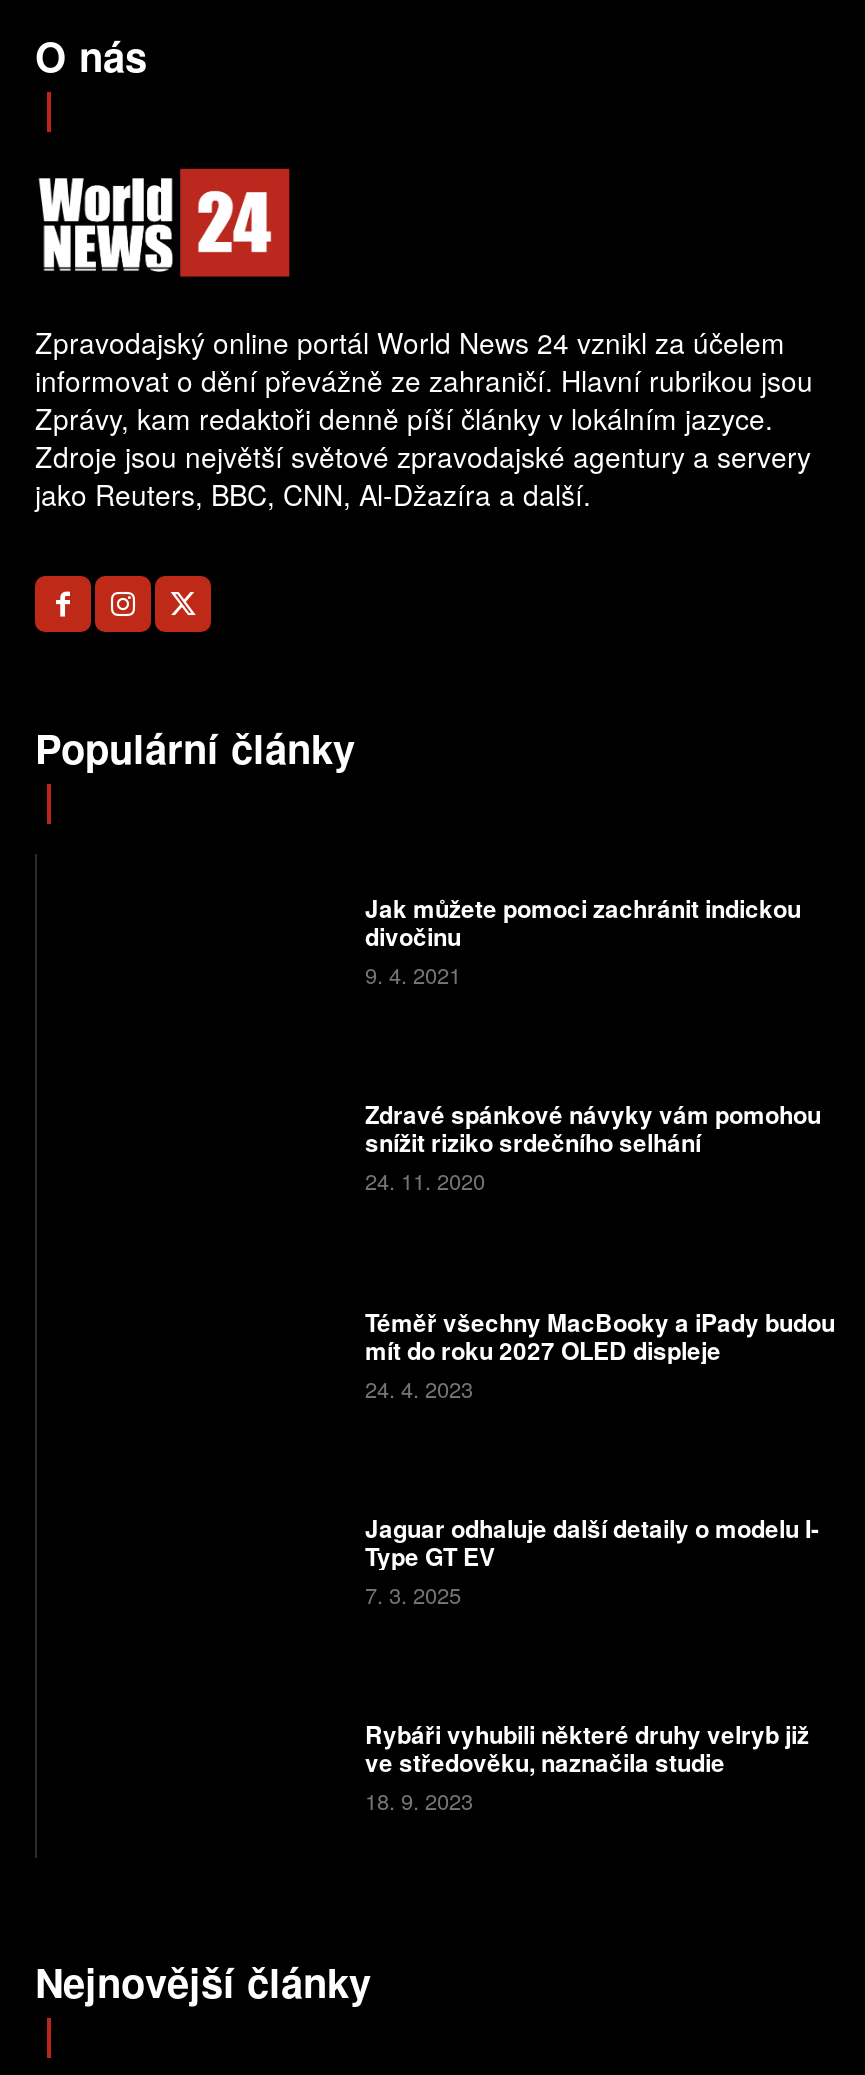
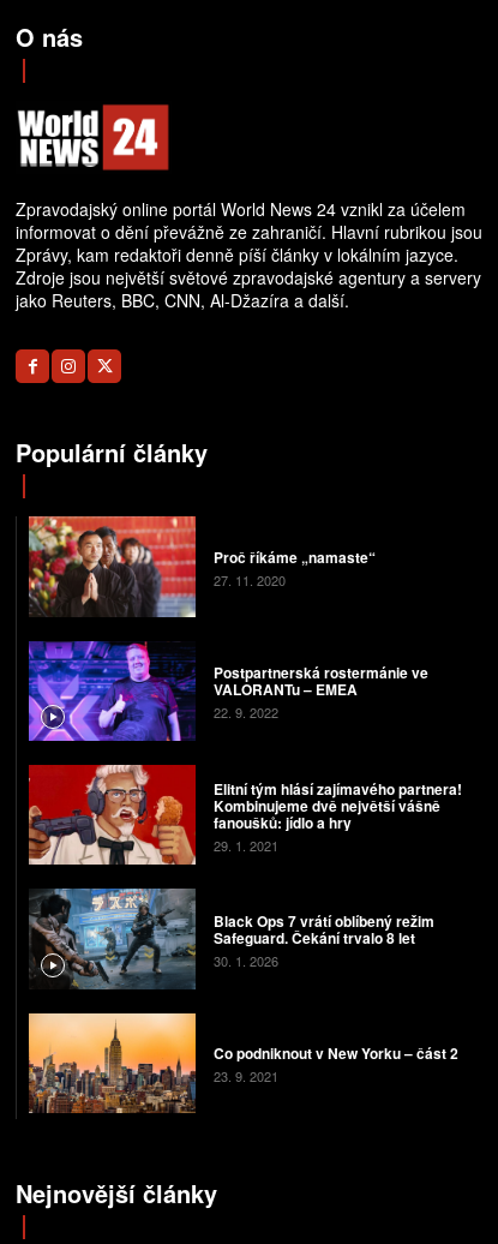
+ [image]

+ [image]

+ [image]

+ [image]

+ [image]

- Jak můžete pomoci zachránit indickou
- divočinu
- 9. 4. 2021
+ Proč říkáme „namaste“
+ 27. 11. 2020

- Zdravé spánkové návyky vám pomohou
- snížit riziko srdečního selhání
- 24. 11. 2020
+ Postpartnerská rostermánie ve
+ VALORANTu – EMEA
+ 22. 9. 2022

- Téměř všechny MacBooky a iPady budou
- mít do roku 2027 OLED displeje
- 24. 4. 2023
+ Elitní tým hlásí zajímavého partnera!
+ Kombinujeme dvě největší vášně
+ fanoušků: jídlo a hry
+ 29. 1. 2021

- Jaguar odhaluje další detaily o modelu I-
- Type GT EV
- 7. 3. 2025
+ Black Ops 7 vrátí oblíbený režim
+ Safeguard. Čekání trvalo 8 let
+ 30. 1. 2026

- Rybáři vyhubili některé druhy velryb již
- ve středověku, naznačila studie
- 18. 9. 2023
+ Co podniknout v New Yorku – část 2
+ 23. 9. 2021
